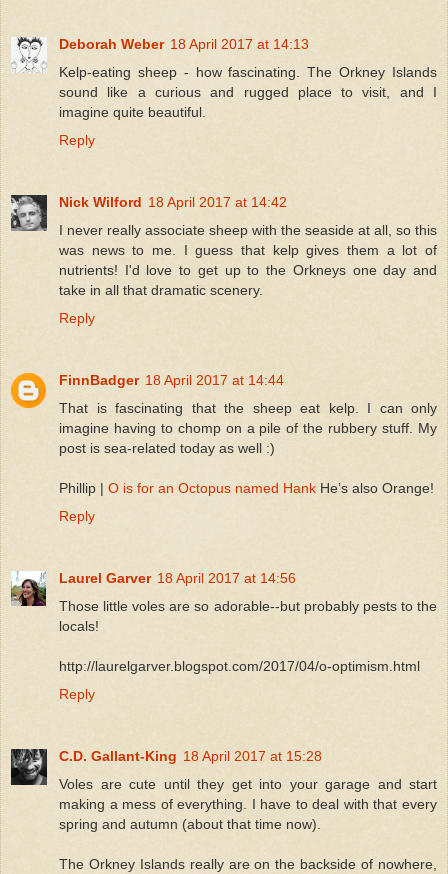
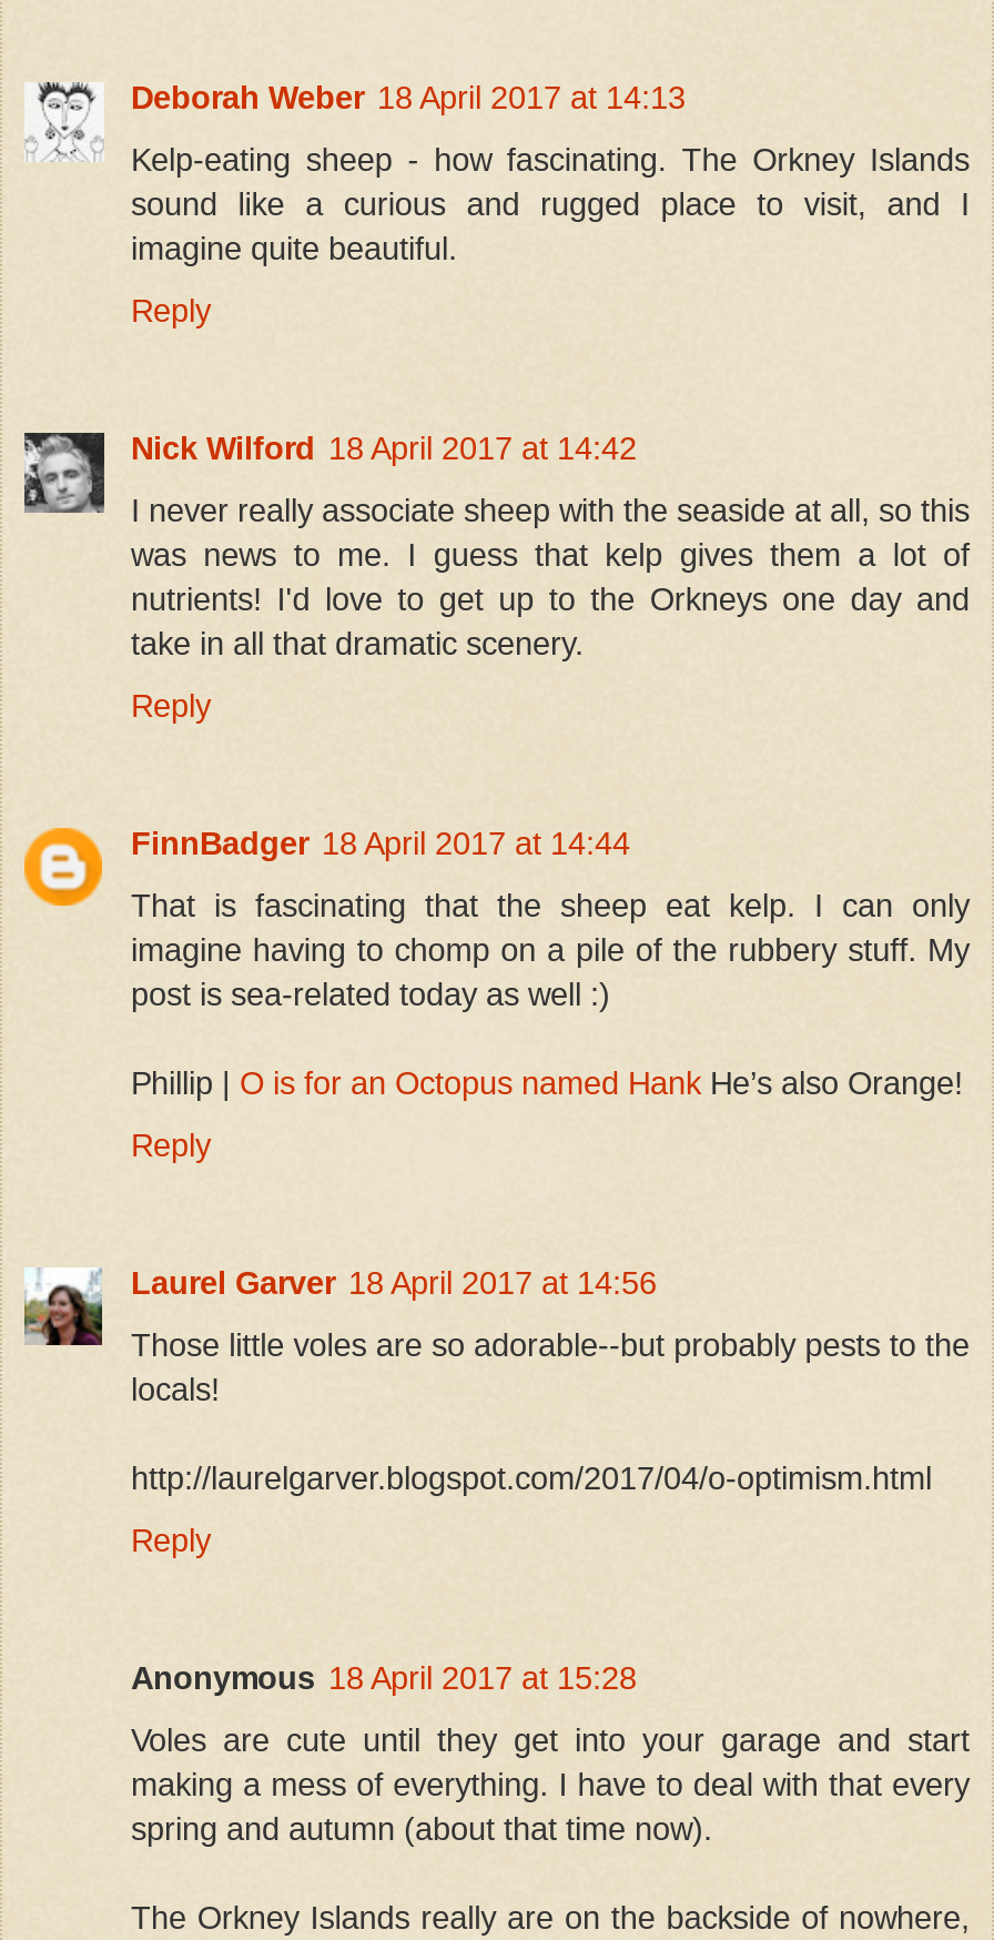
- [image]

- C.D. Gallant-King 18 April 2017 at 15:28
+ Anonymous 18 April 2017 at 15:28
